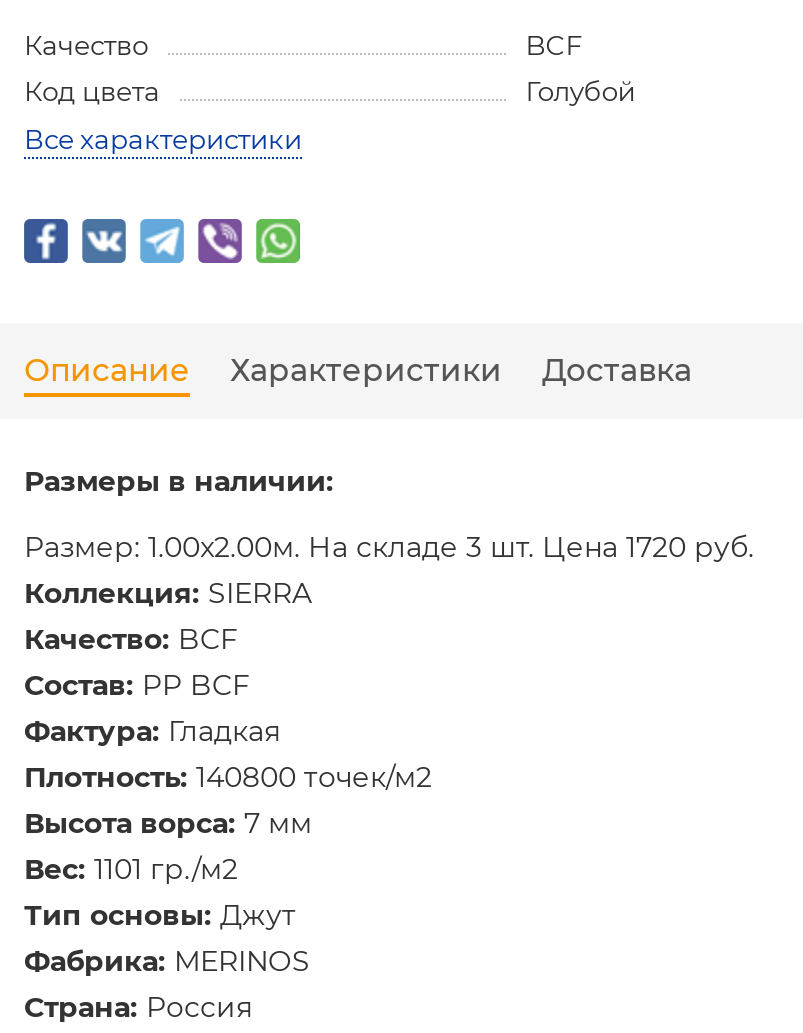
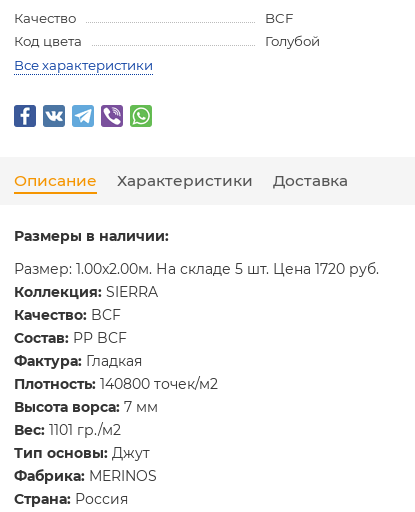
- Размер: 1.00x2.00м. На складе 3 шт. Цена 1720 руб.
+ Размер: 1.00x2.00м. На складе 5 шт. Цена 1720 руб.
